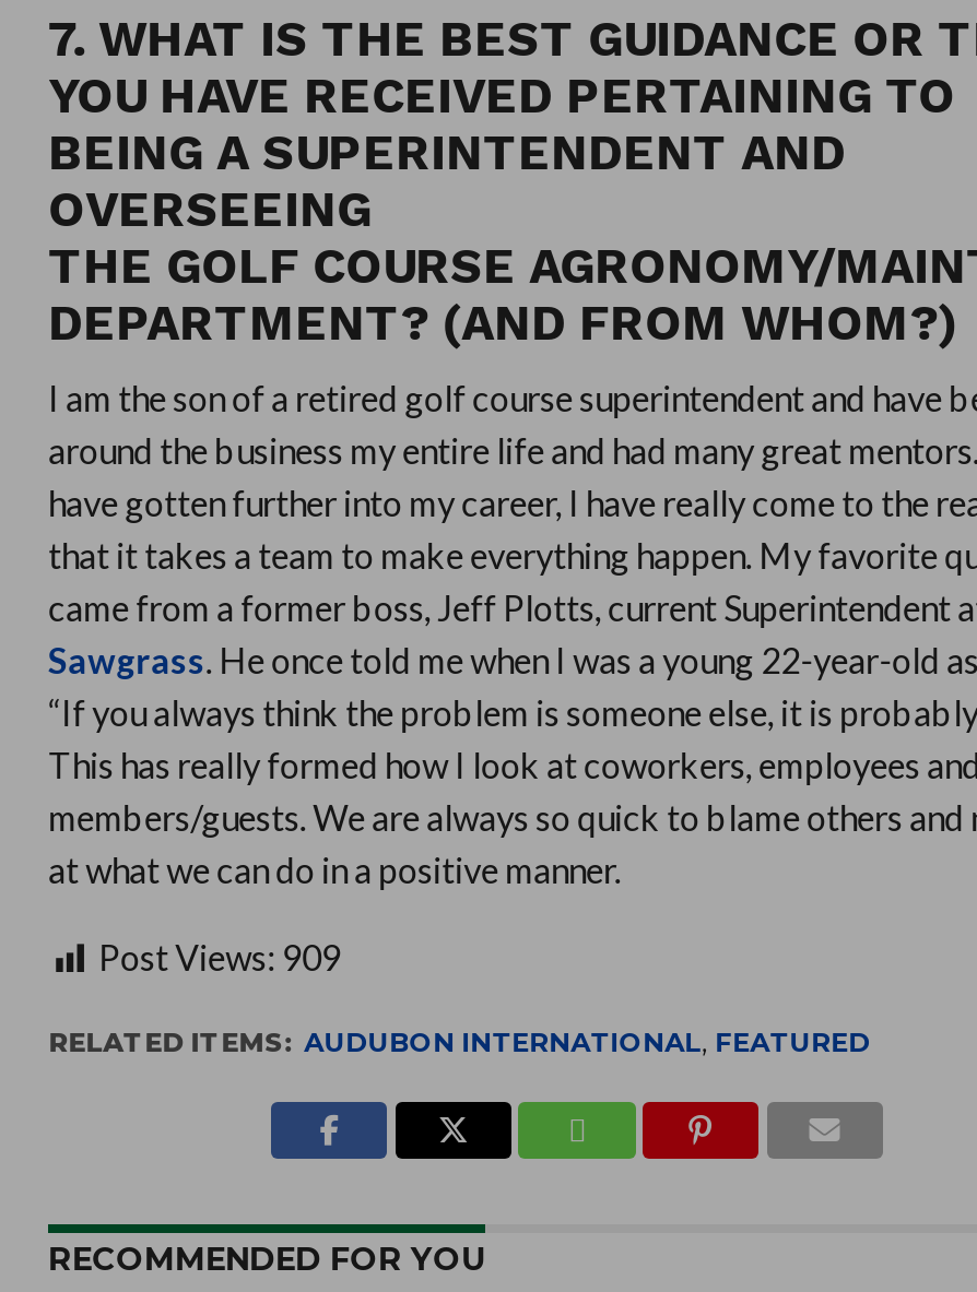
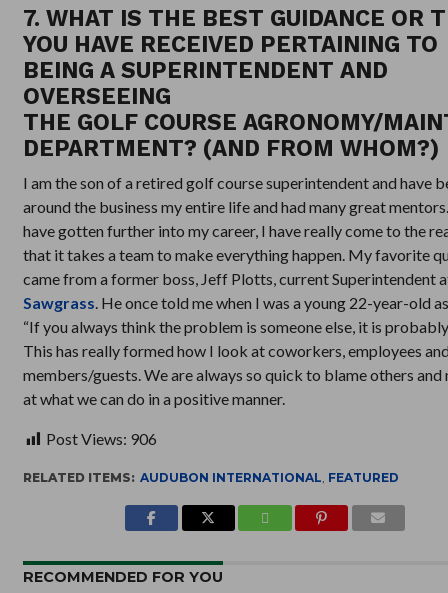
- Post Views: 909
+ Post Views: 906
